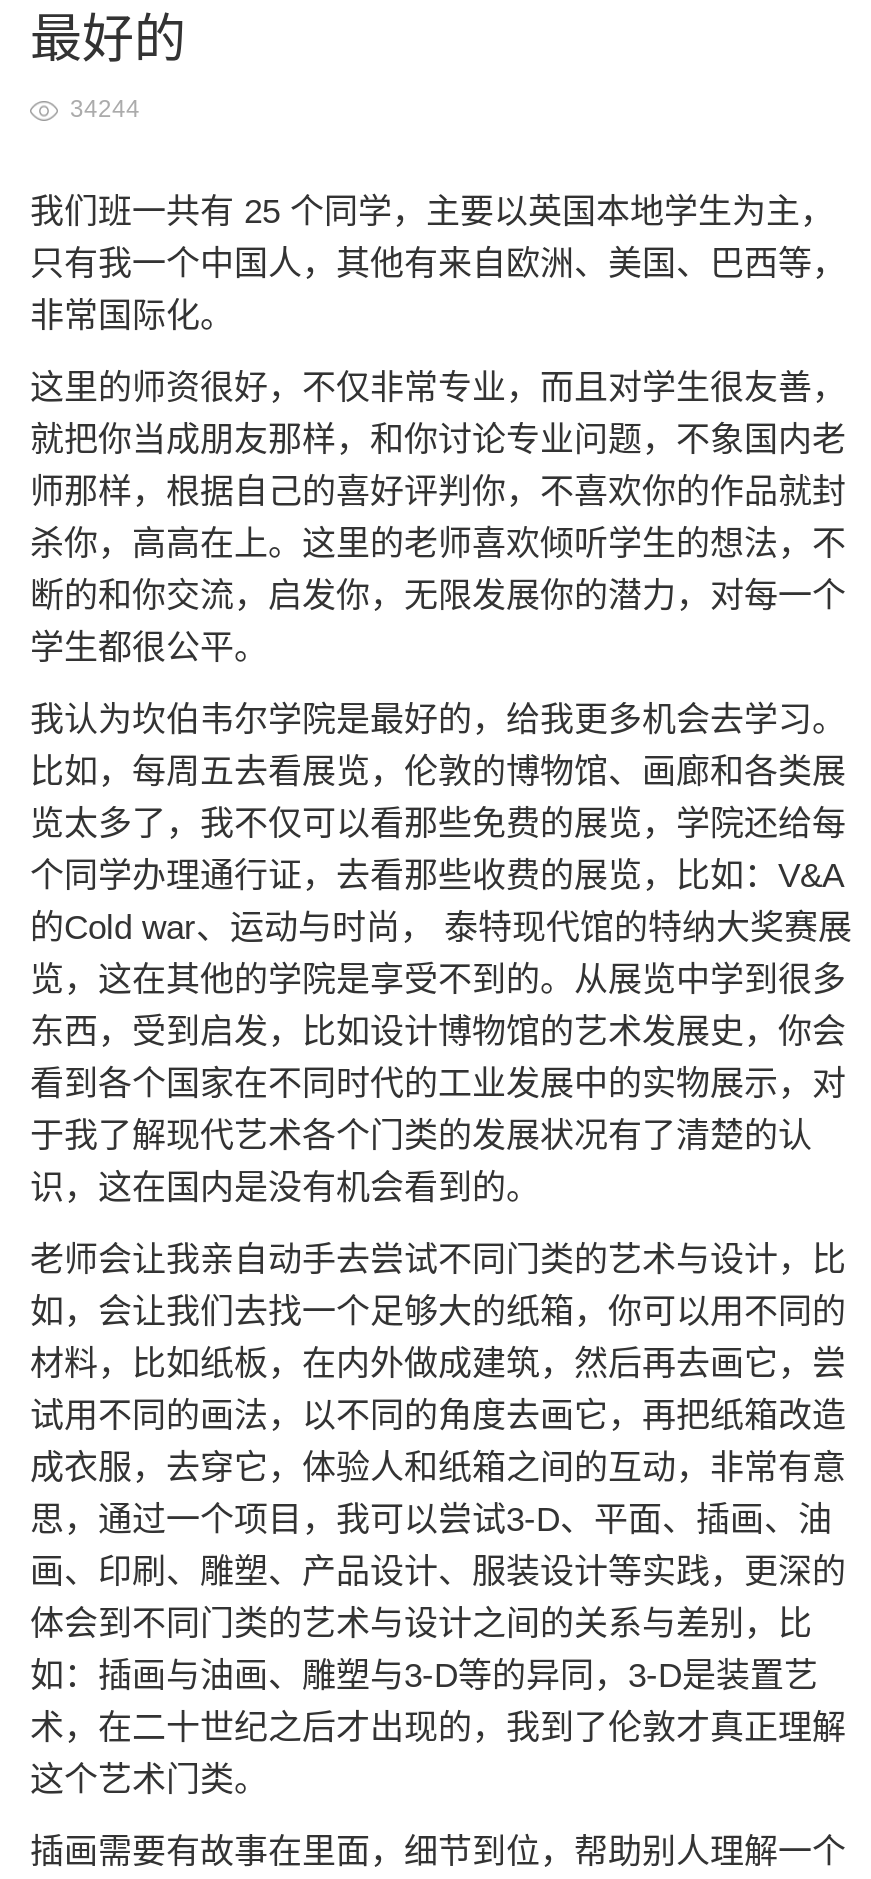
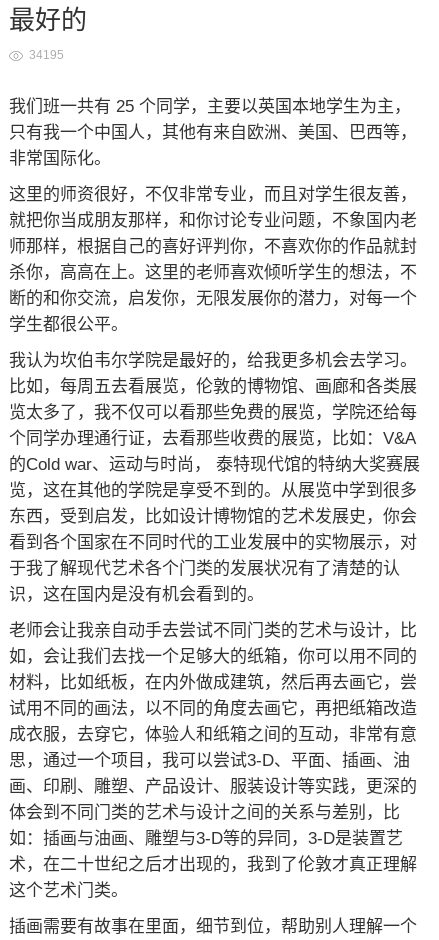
- 34244
+ 34195
